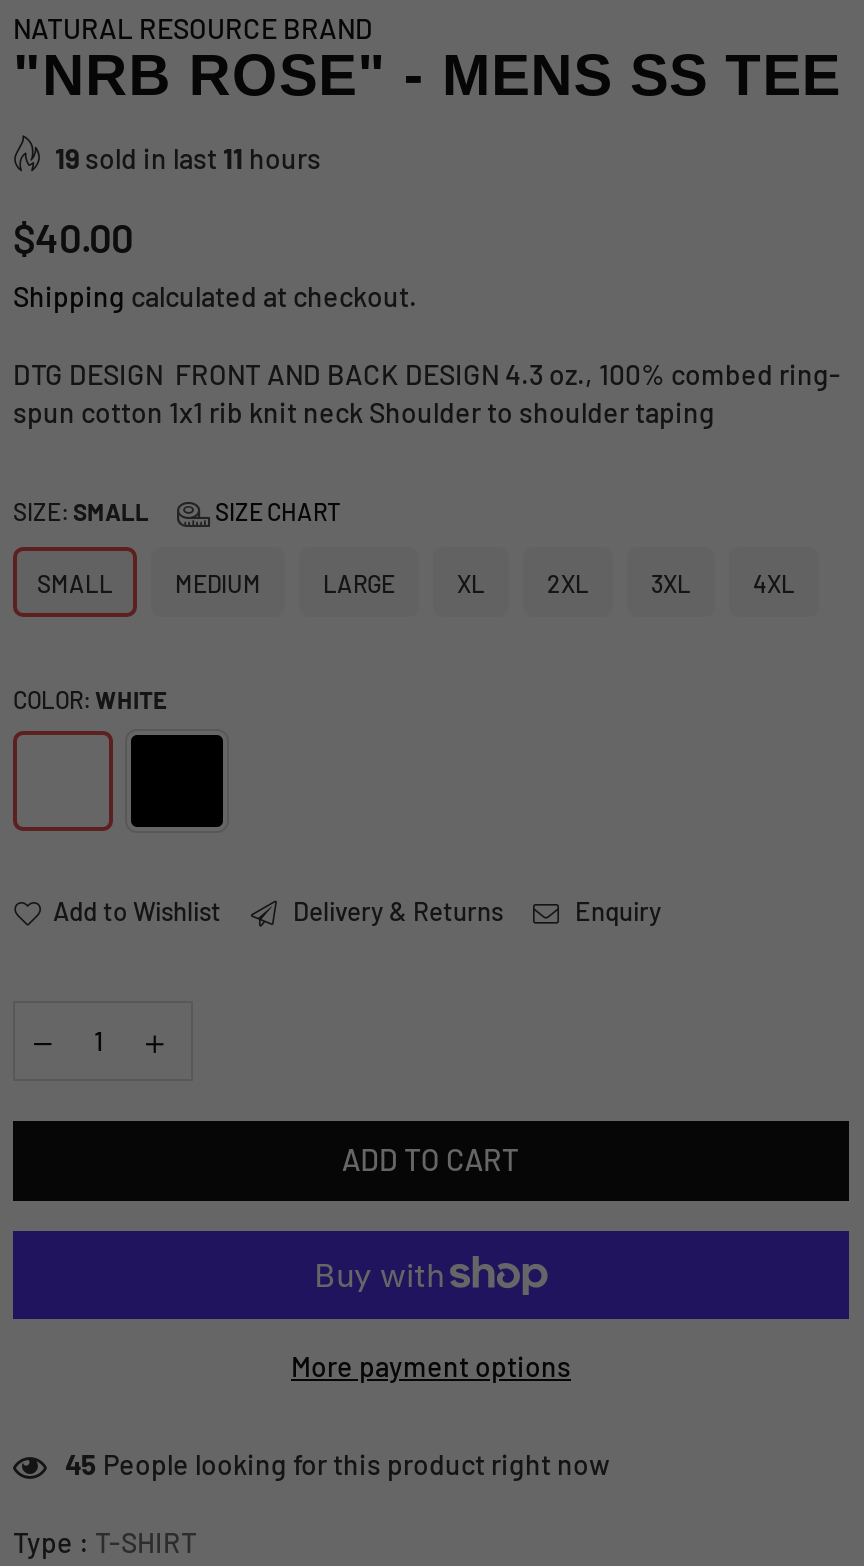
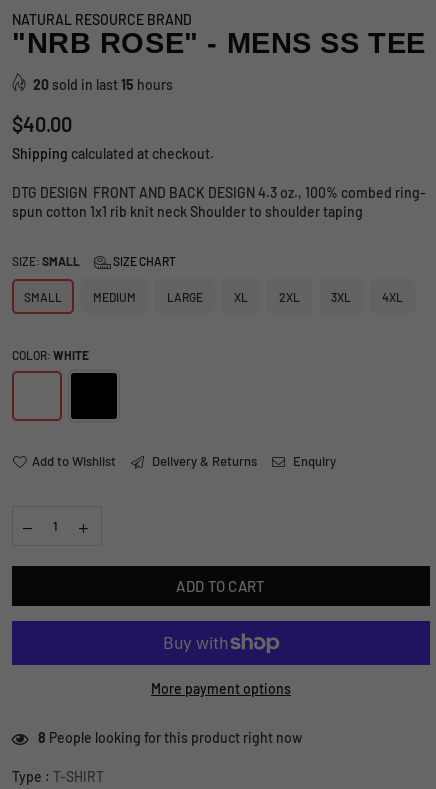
- 19 sold in last 11 hours
+ 20 sold in last 15 hours

- 45 People looking for this product right now
+ 8 People looking for this product right now
